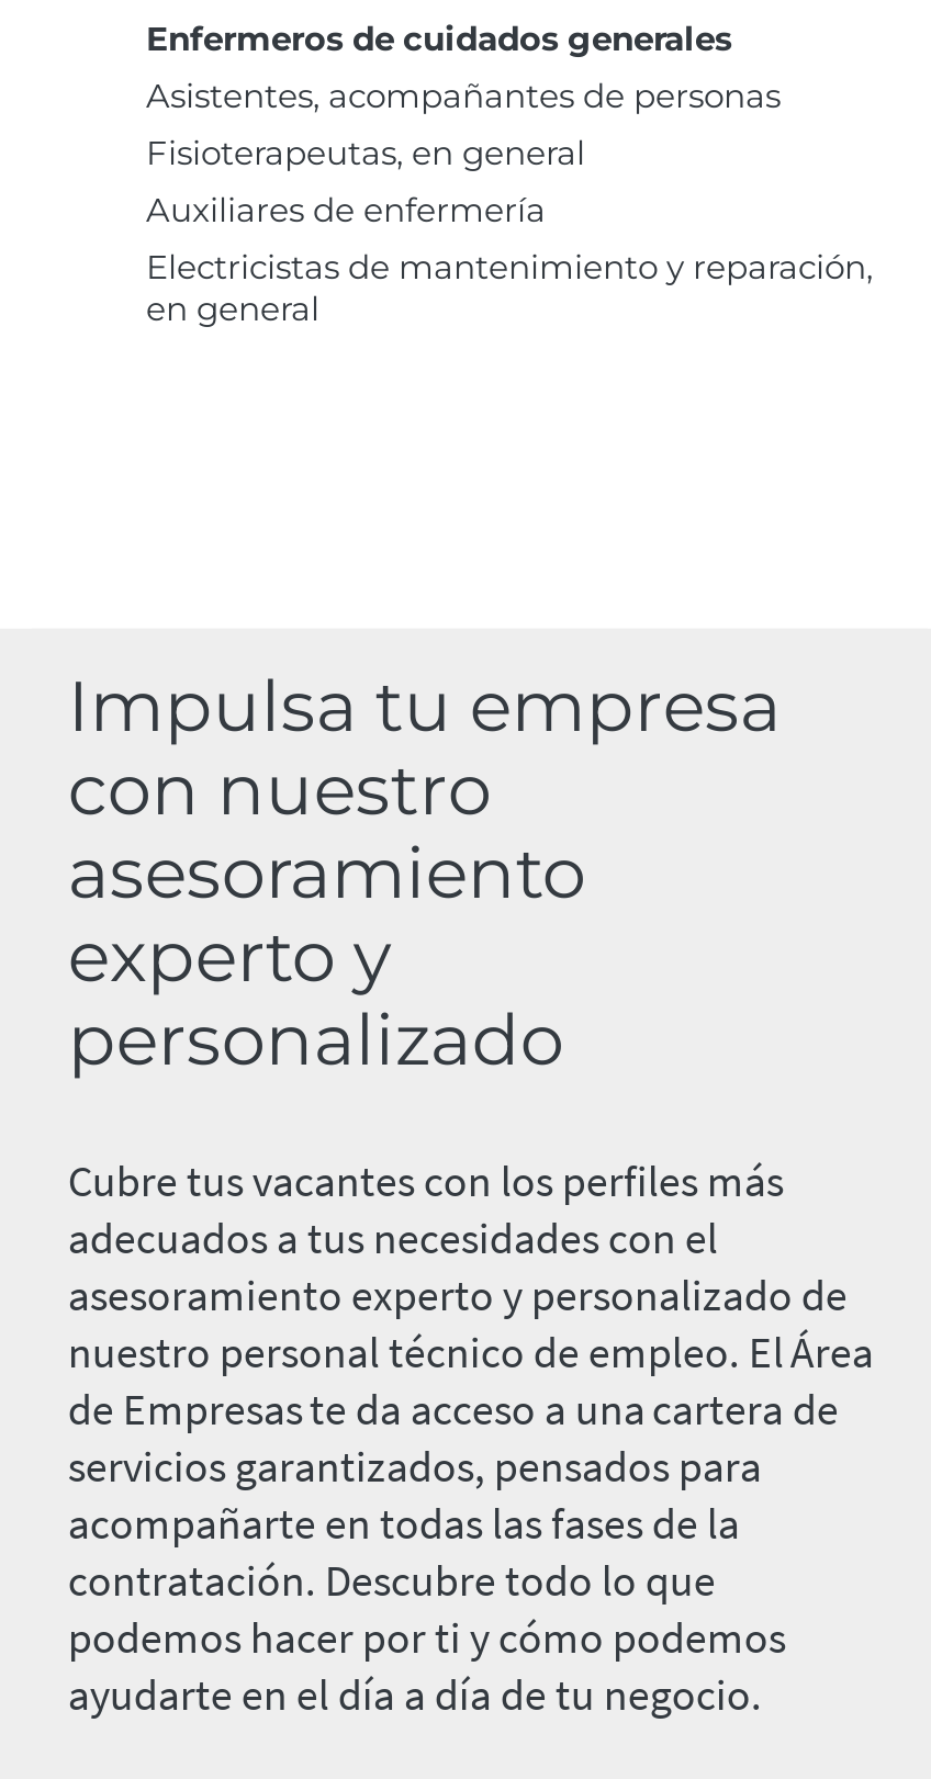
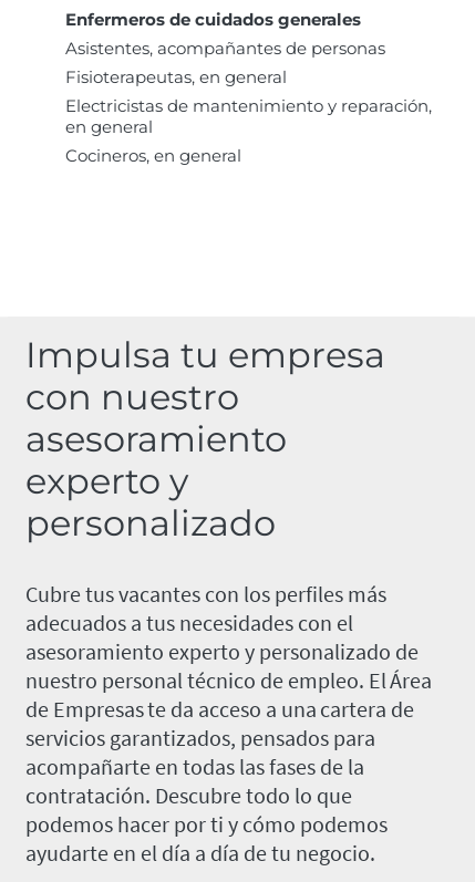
- Auxiliares de enfermería

moved up: Electricistas de mantenimiento y reparación, | en general

+ Cocineros, en general
